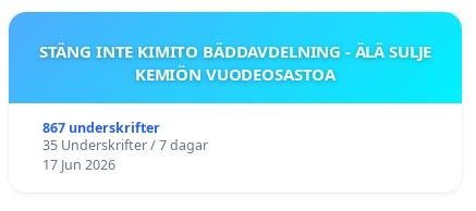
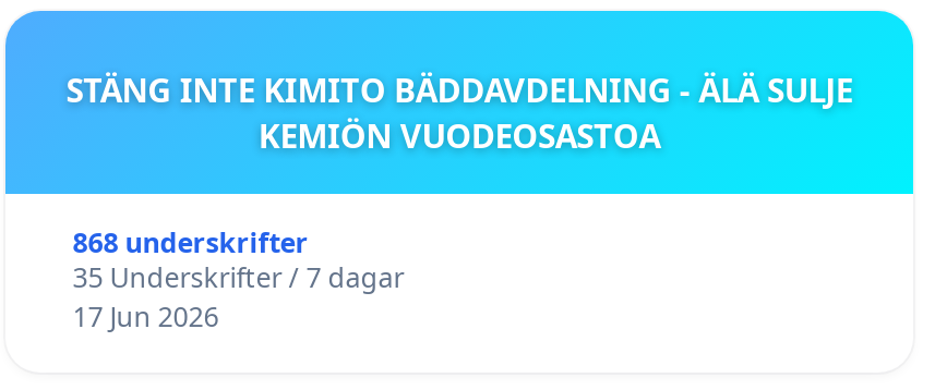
- 867 underskrifter
+ 868 underskrifter
